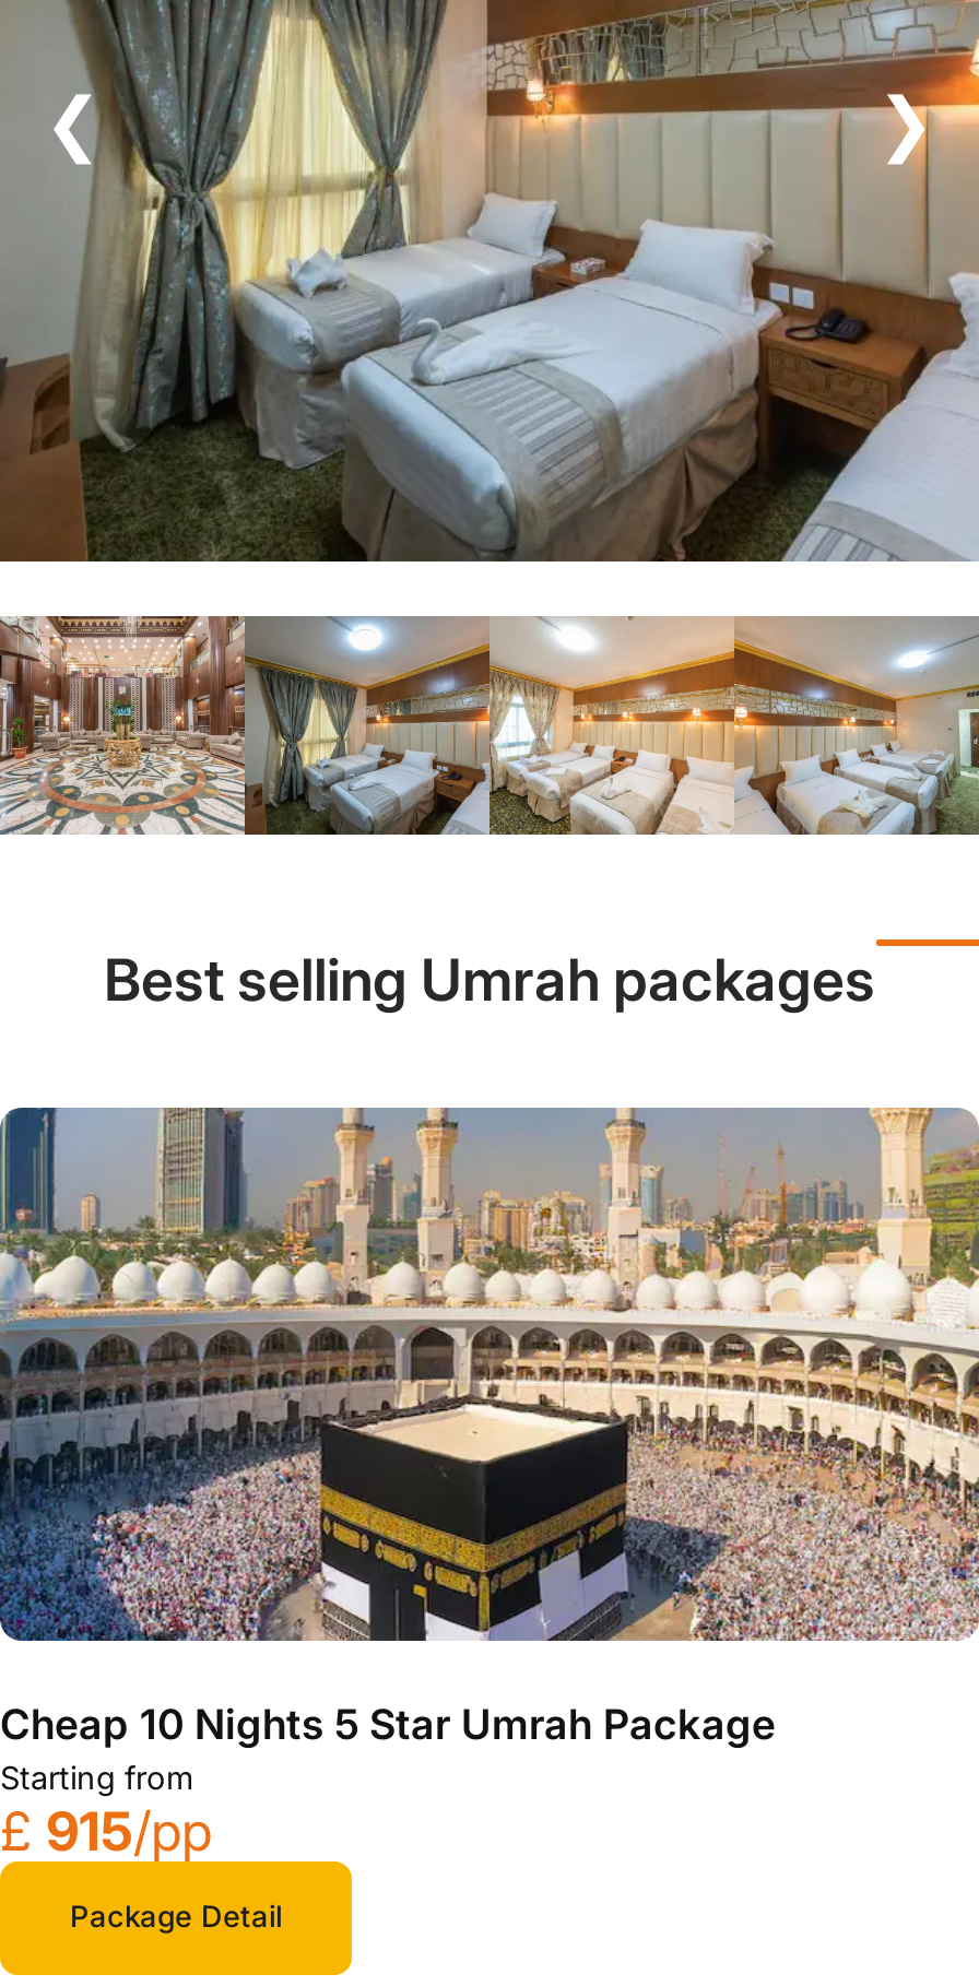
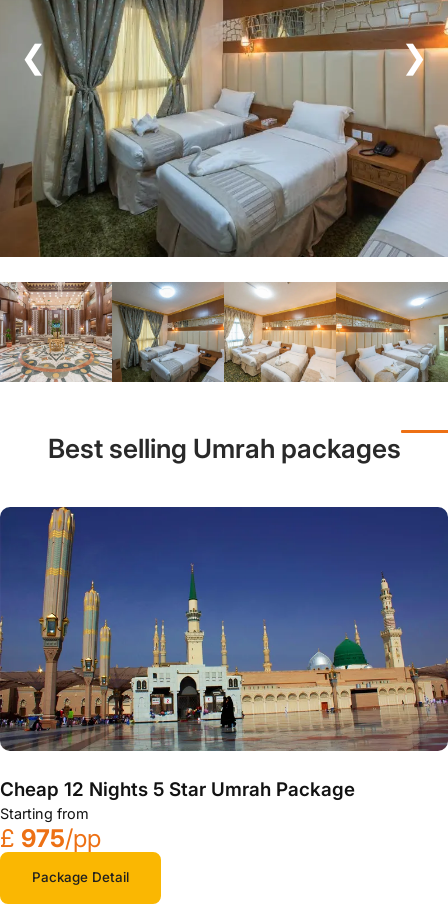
- [image]
- Cheap 10 Nights 5 Star Umrah Package
+ [image]
+ Cheap 12 Nights 5 Star Umrah Package

- £915/pp
+ £975/pp
